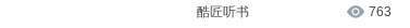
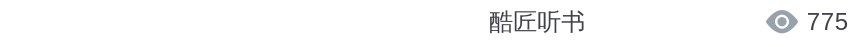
- 763
+ 775
